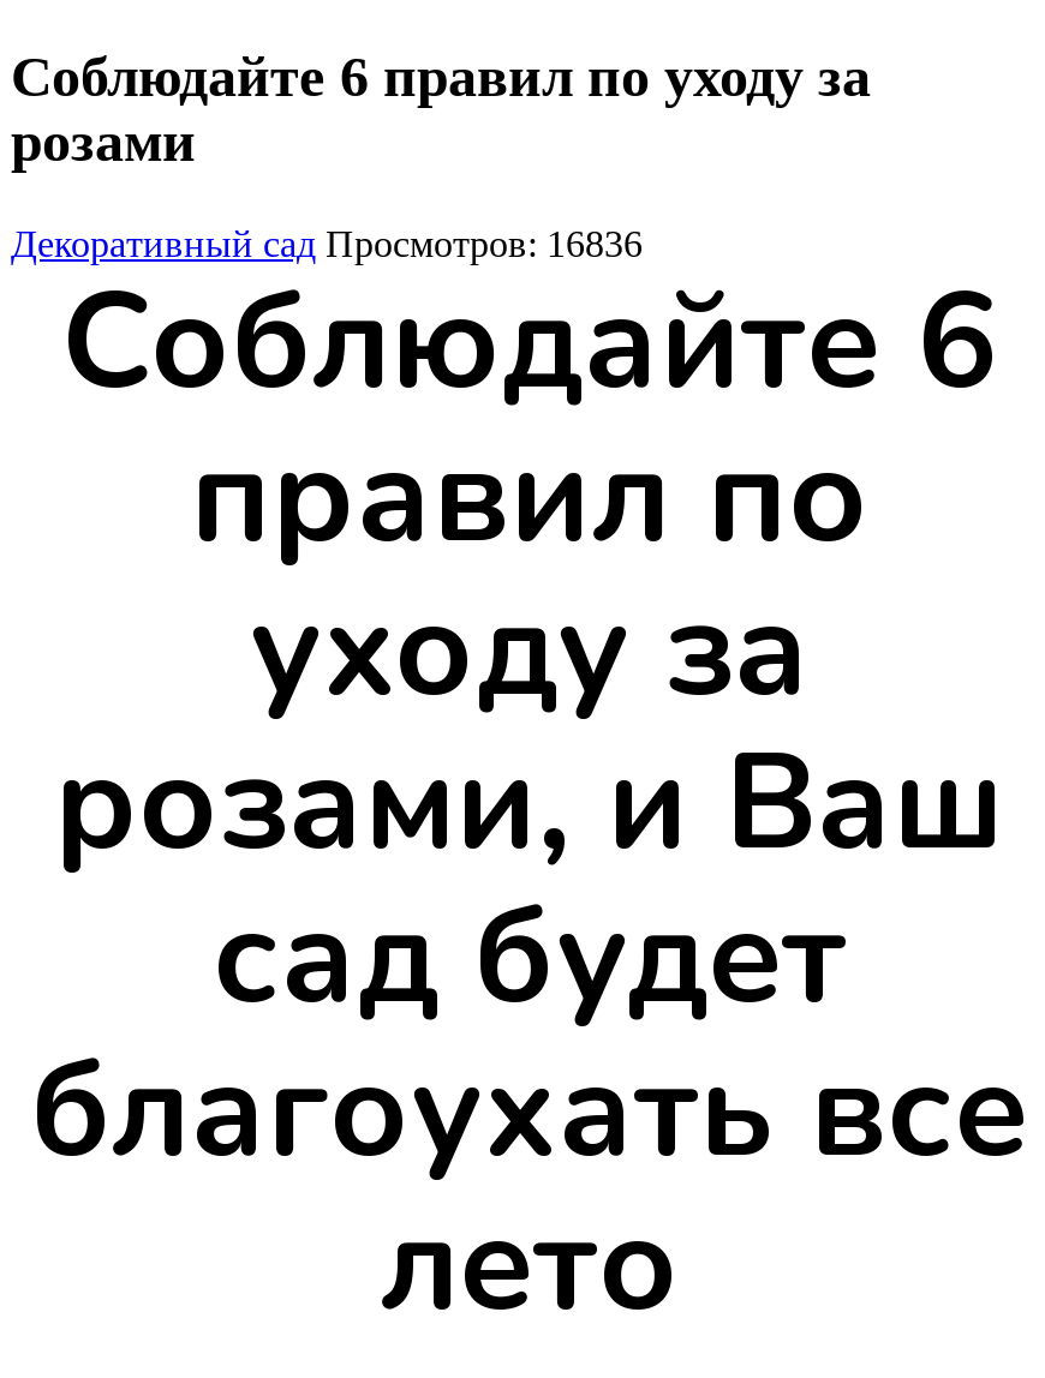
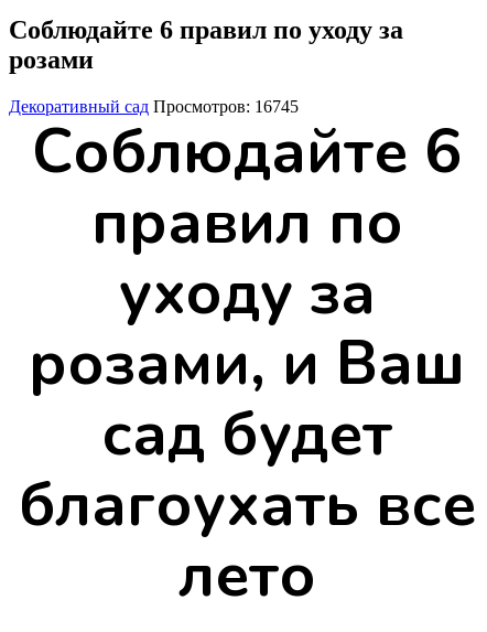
- Декоративный сад Просмотров: 16836
+ Декоративный сад Просмотров: 16745
